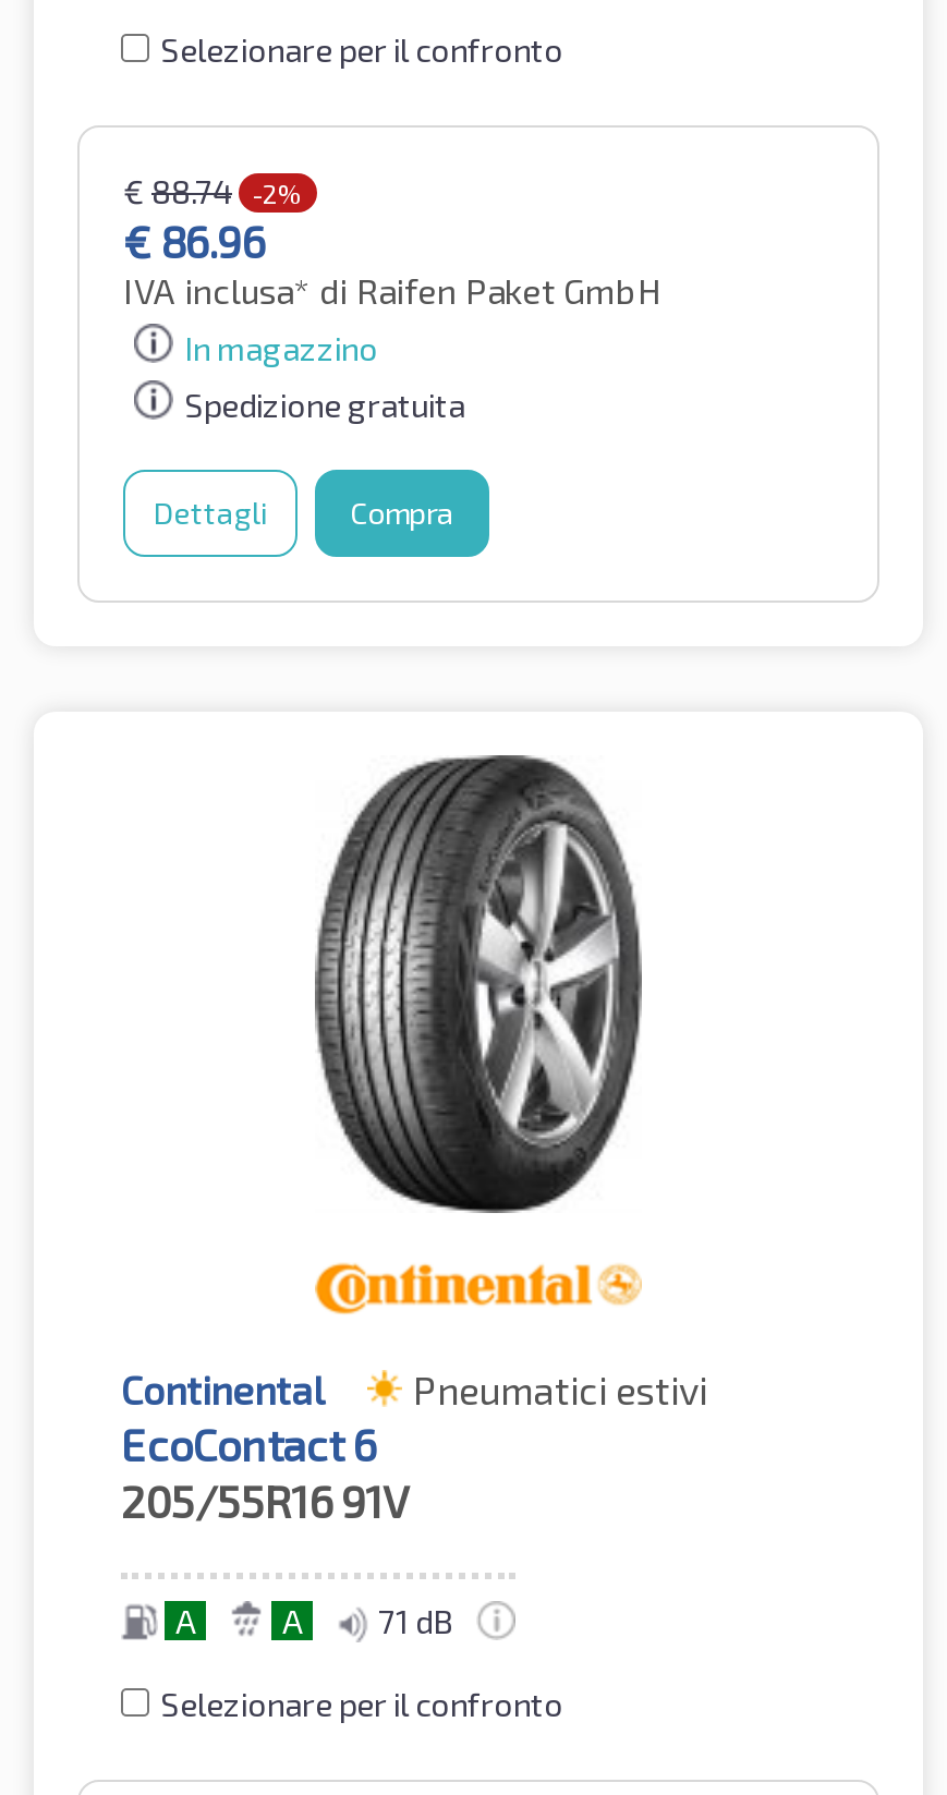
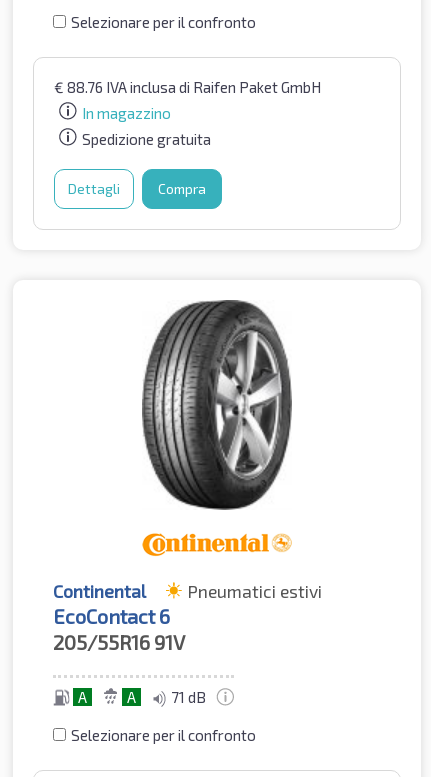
- € 88.74
- -2%
- € 86.96
- IVA inclusa* di Raifen Paket GmbH
+ € 88.76 IVA inclusa di Raifen Paket GmbH
